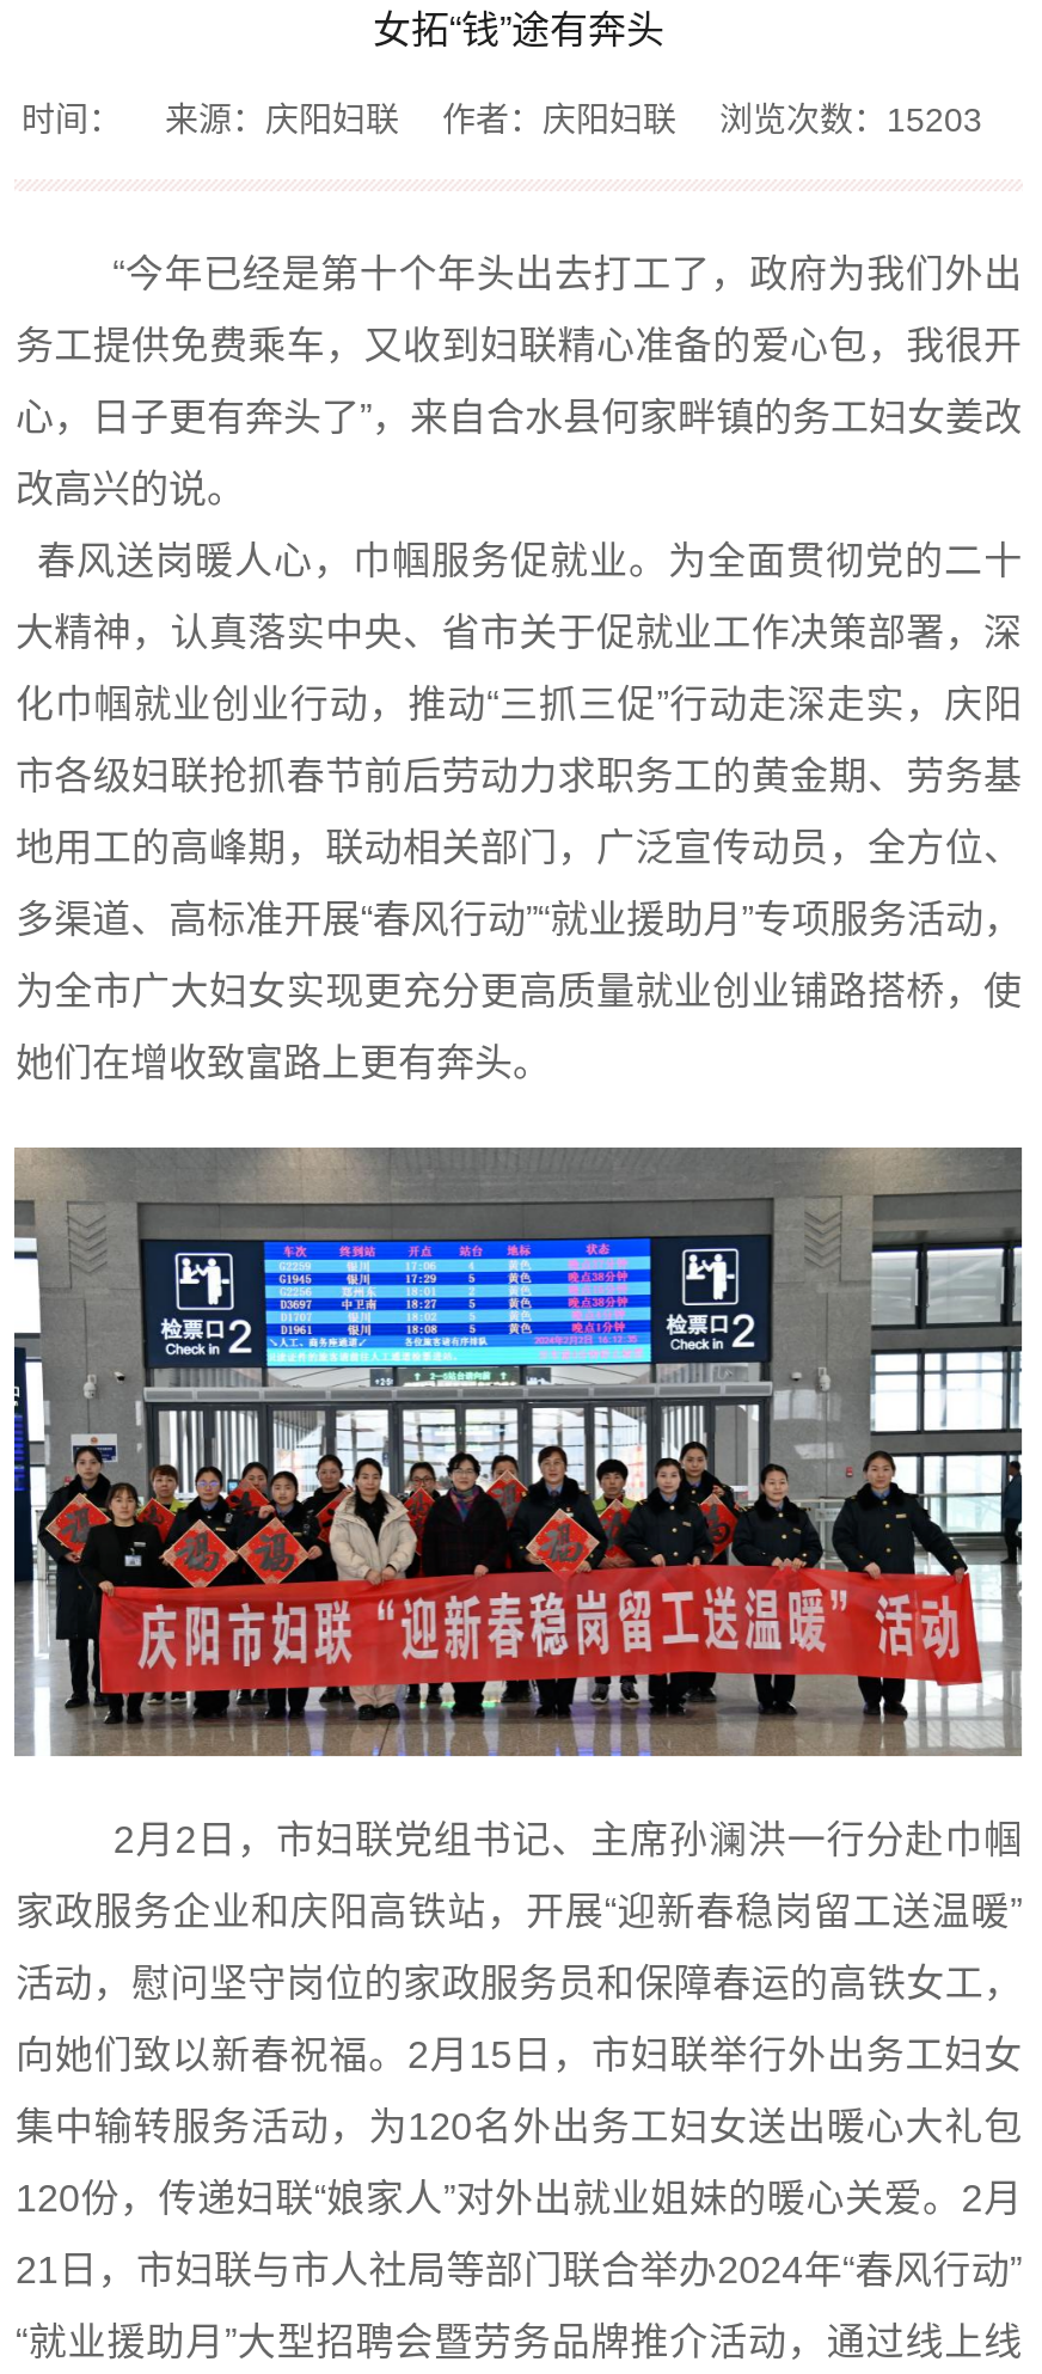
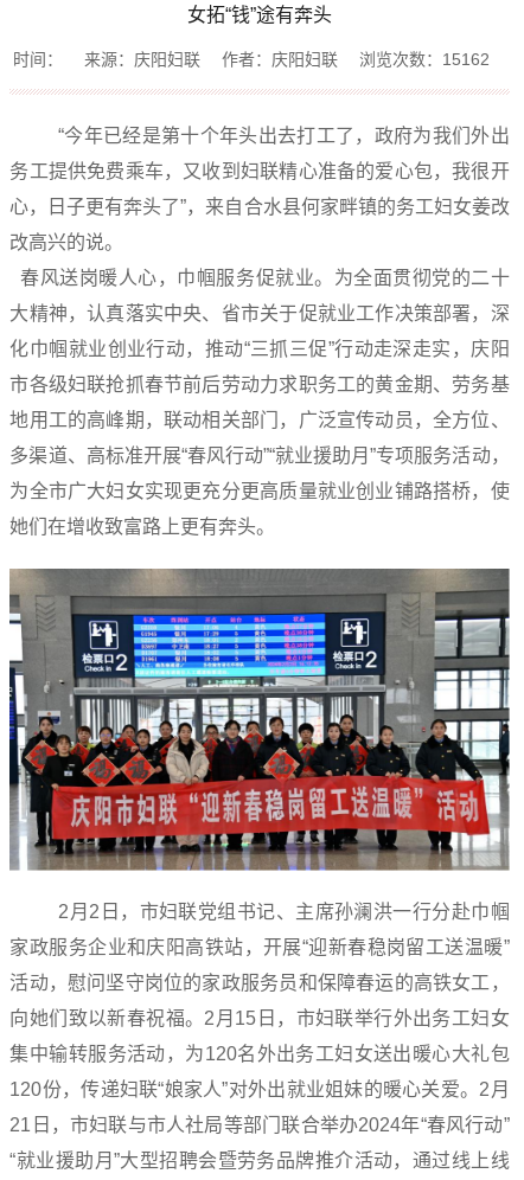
- 时间： 来源：庆阳妇联 作者：庆阳妇联 浏览次数：15203
+ 时间： 来源：庆阳妇联 作者：庆阳妇联 浏览次数：15162
